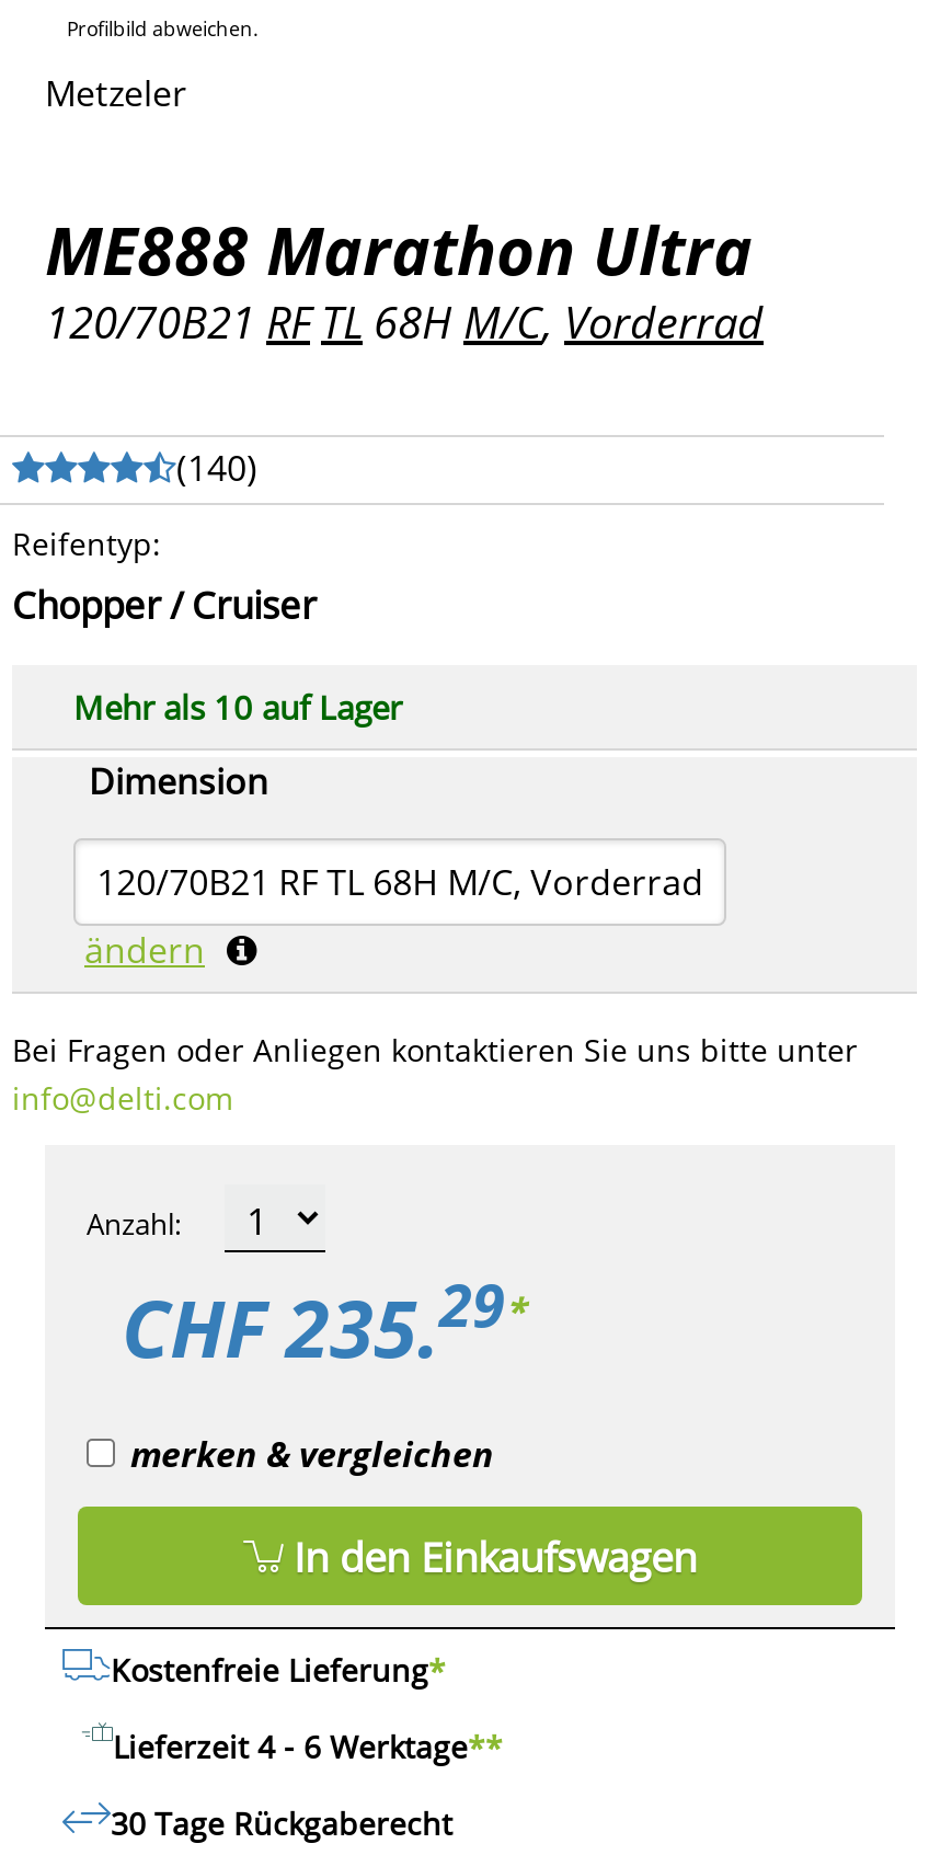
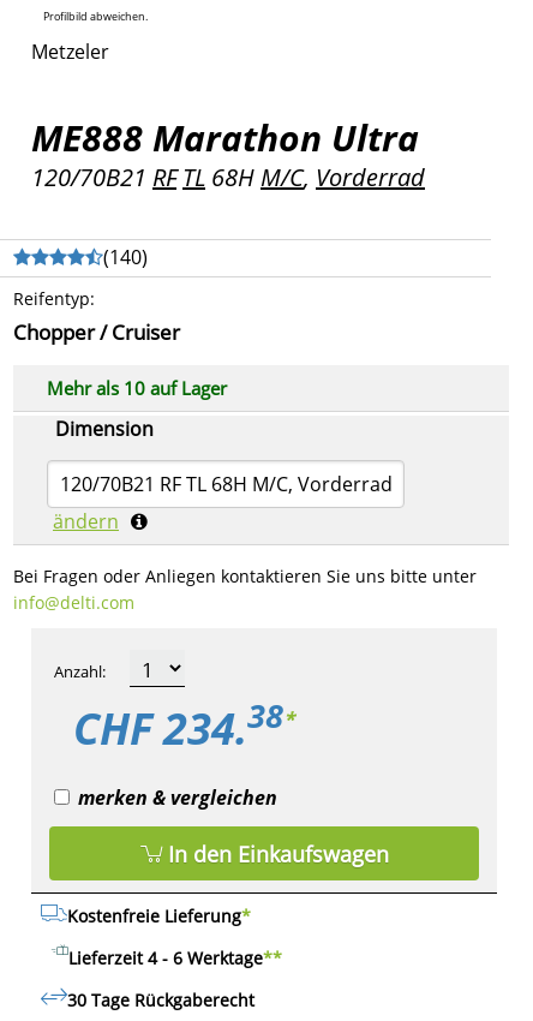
- CHF 235.29*
+ CHF 234.38*
